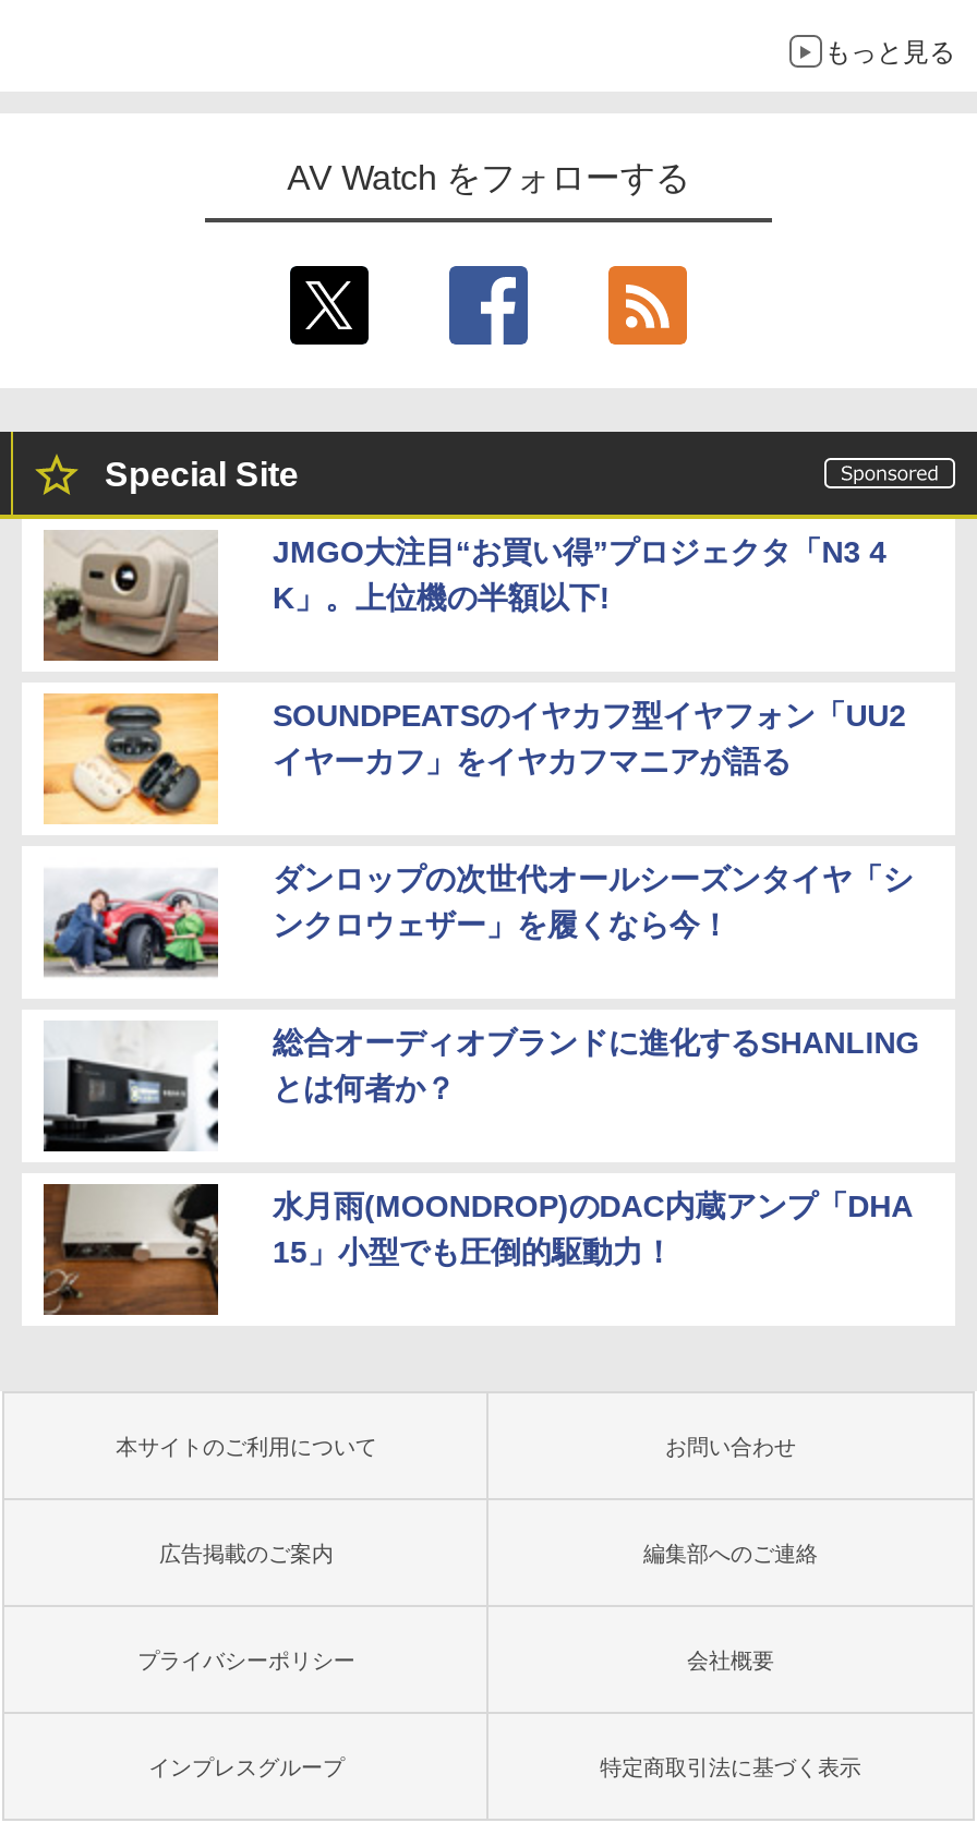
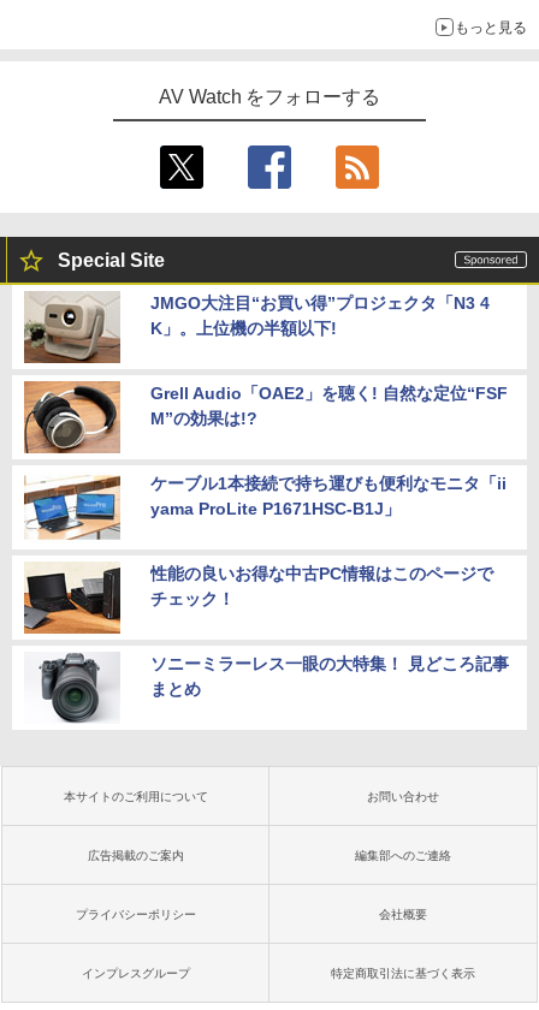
- [image]
- SOUNDPEATSのイヤカフ型イヤフォン「UU2
- イヤーカフ」をイヤカフマニアが語る
+ [image]
+ Grell Audio「OAE2」を聴く! 自然な定位“FSF
+ M”の効果は!?

- [image]
- ダンロップの次世代オールシーズンタイヤ「シ
- ンクロウェザー」を履くなら今！
+ [image]
+ ケーブル1本接続で持ち運びも便利なモニタ「ii
+ yama ProLite P1671HSC-B1J」

- [image]
- 総合オーディオブランドに進化するSHANLING
- とは何者か？
+ [image]
+ 性能の良いお得な中古PC情報はこのページで
+ チェック！

- [image]
- 水月雨(MOONDROP)のDAC内蔵アンプ「DHA
- 15」小型でも圧倒的駆動力！
+ [image]
+ ソニーミラーレス一眼の大特集！ 見どころ記事
+ まとめ
